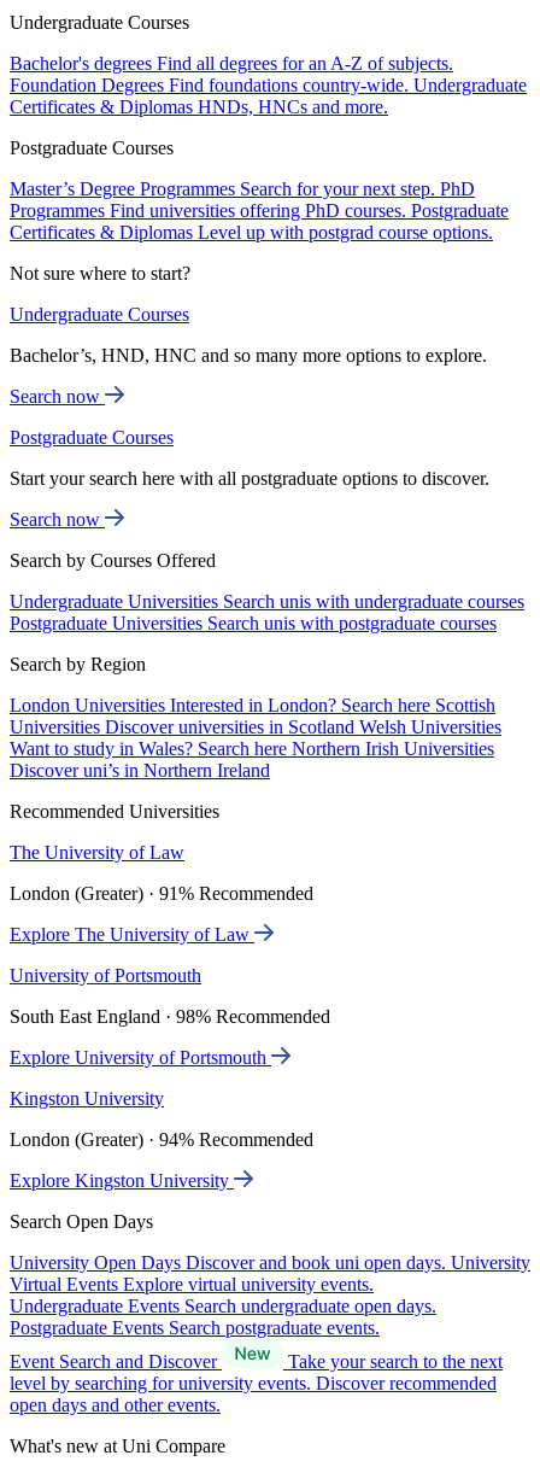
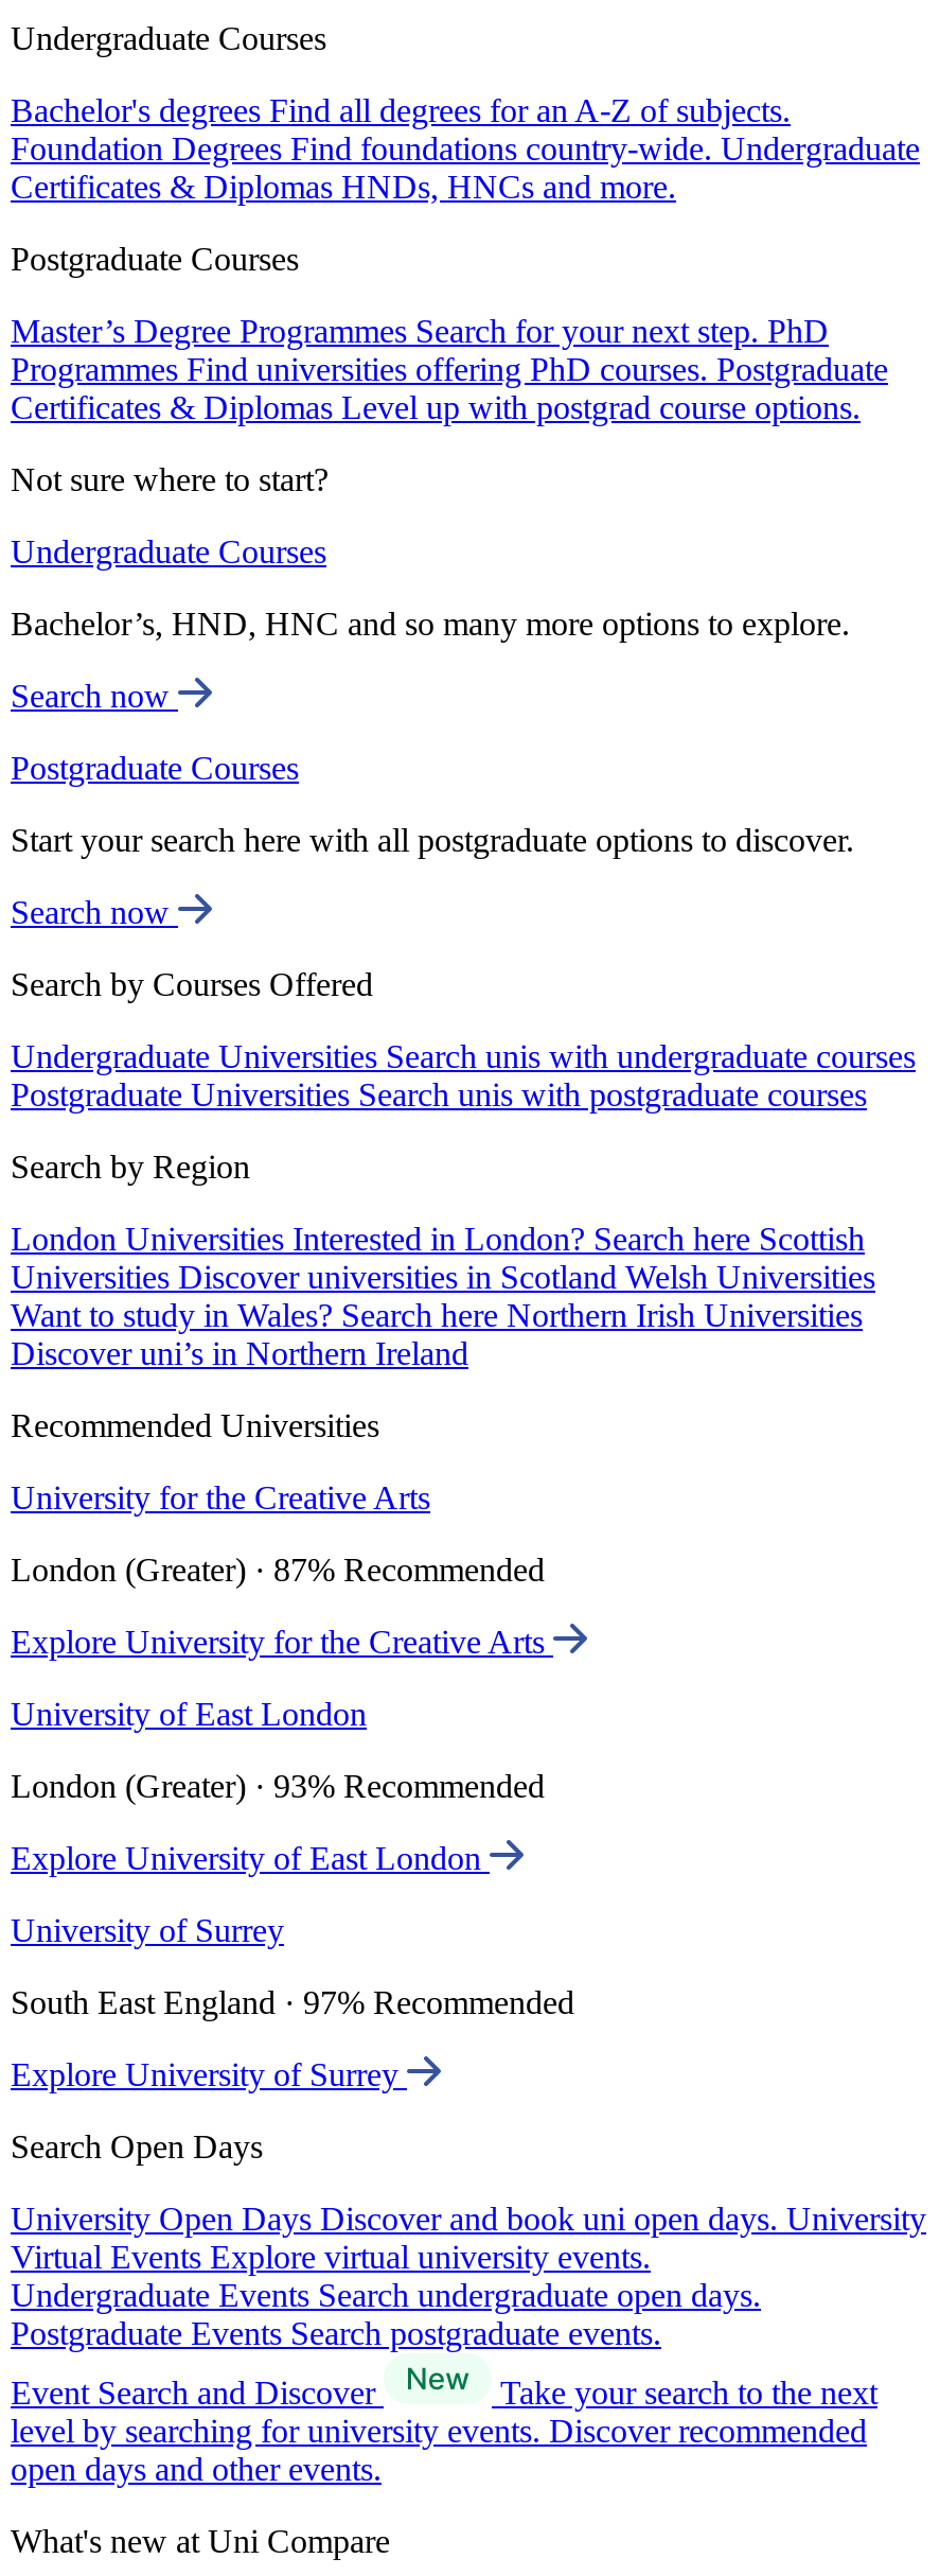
- The University of Law
+ University for the Creative Arts

- London (Greater) · 91% Recommended
+ London (Greater) · 87% Recommended

- Explore The University of Law
+ Explore University for the Creative Arts

- University of Portsmouth
+ University of East London

- South East England · 98% Recommended
+ London (Greater) · 93% Recommended

- Explore University of Portsmouth
+ Explore University of East London

- Kingston University
+ University of Surrey

- London (Greater) · 94% Recommended
+ South East England · 97% Recommended

- Explore Kingston University
+ Explore University of Surrey
